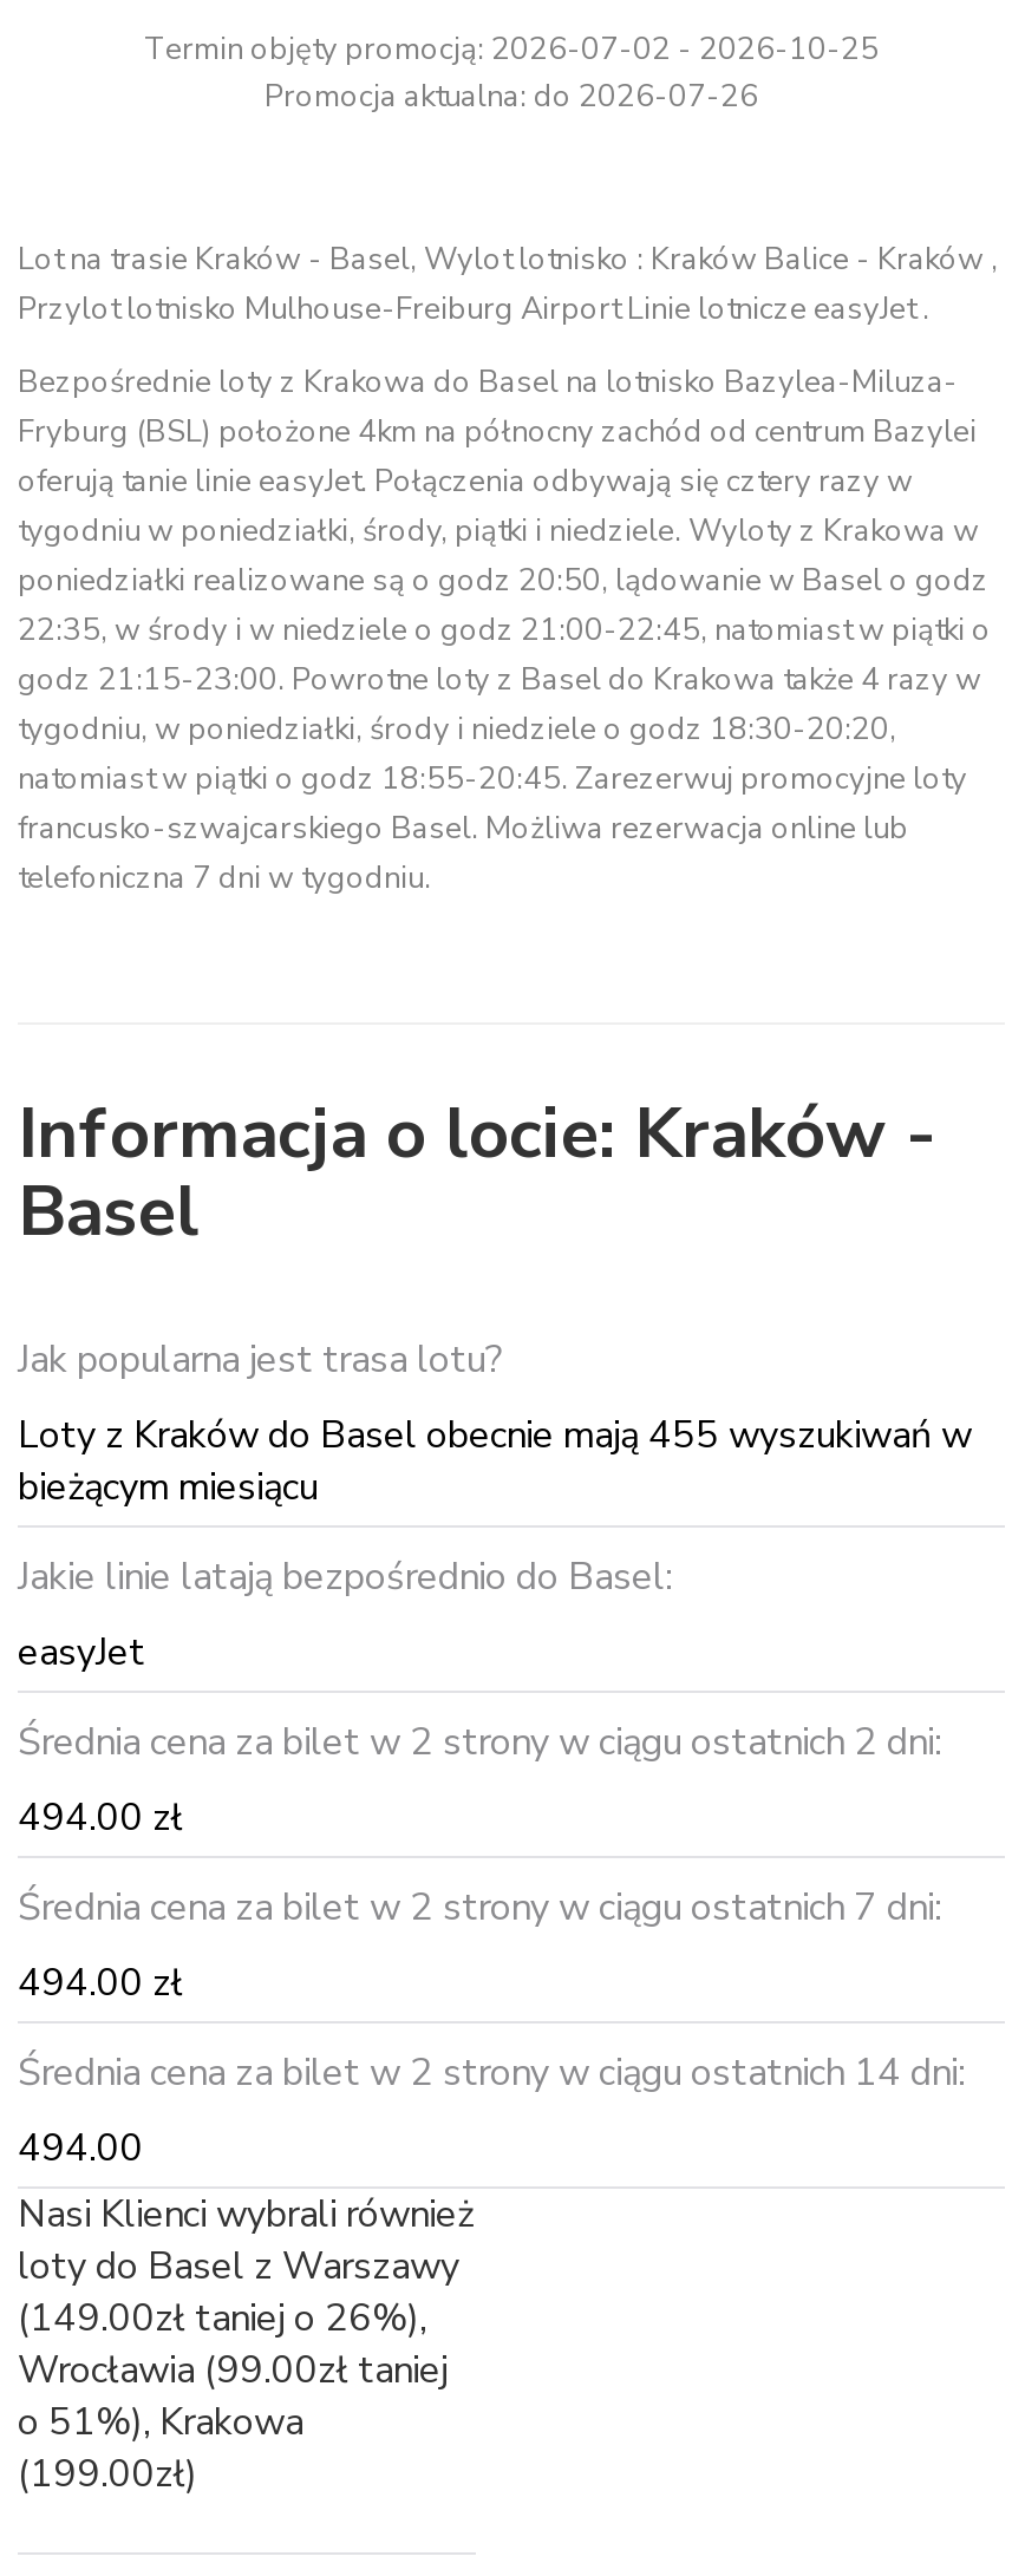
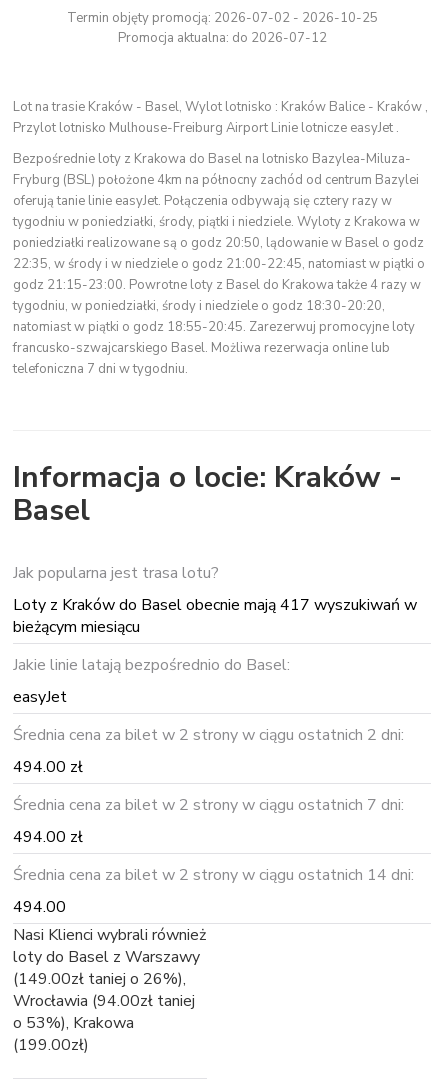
- Promocja aktualna: do 2026-07-26
+ Promocja aktualna: do 2026-07-12

- Loty z Kraków do Basel obecnie mają 455 wyszukiwań w
+ Loty z Kraków do Basel obecnie mają 417 wyszukiwań w

- Wrocławia (99.00zł taniej
+ Wrocławia (94.00zł taniej

- o 51%), Krakowa
+ o 53%), Krakowa
